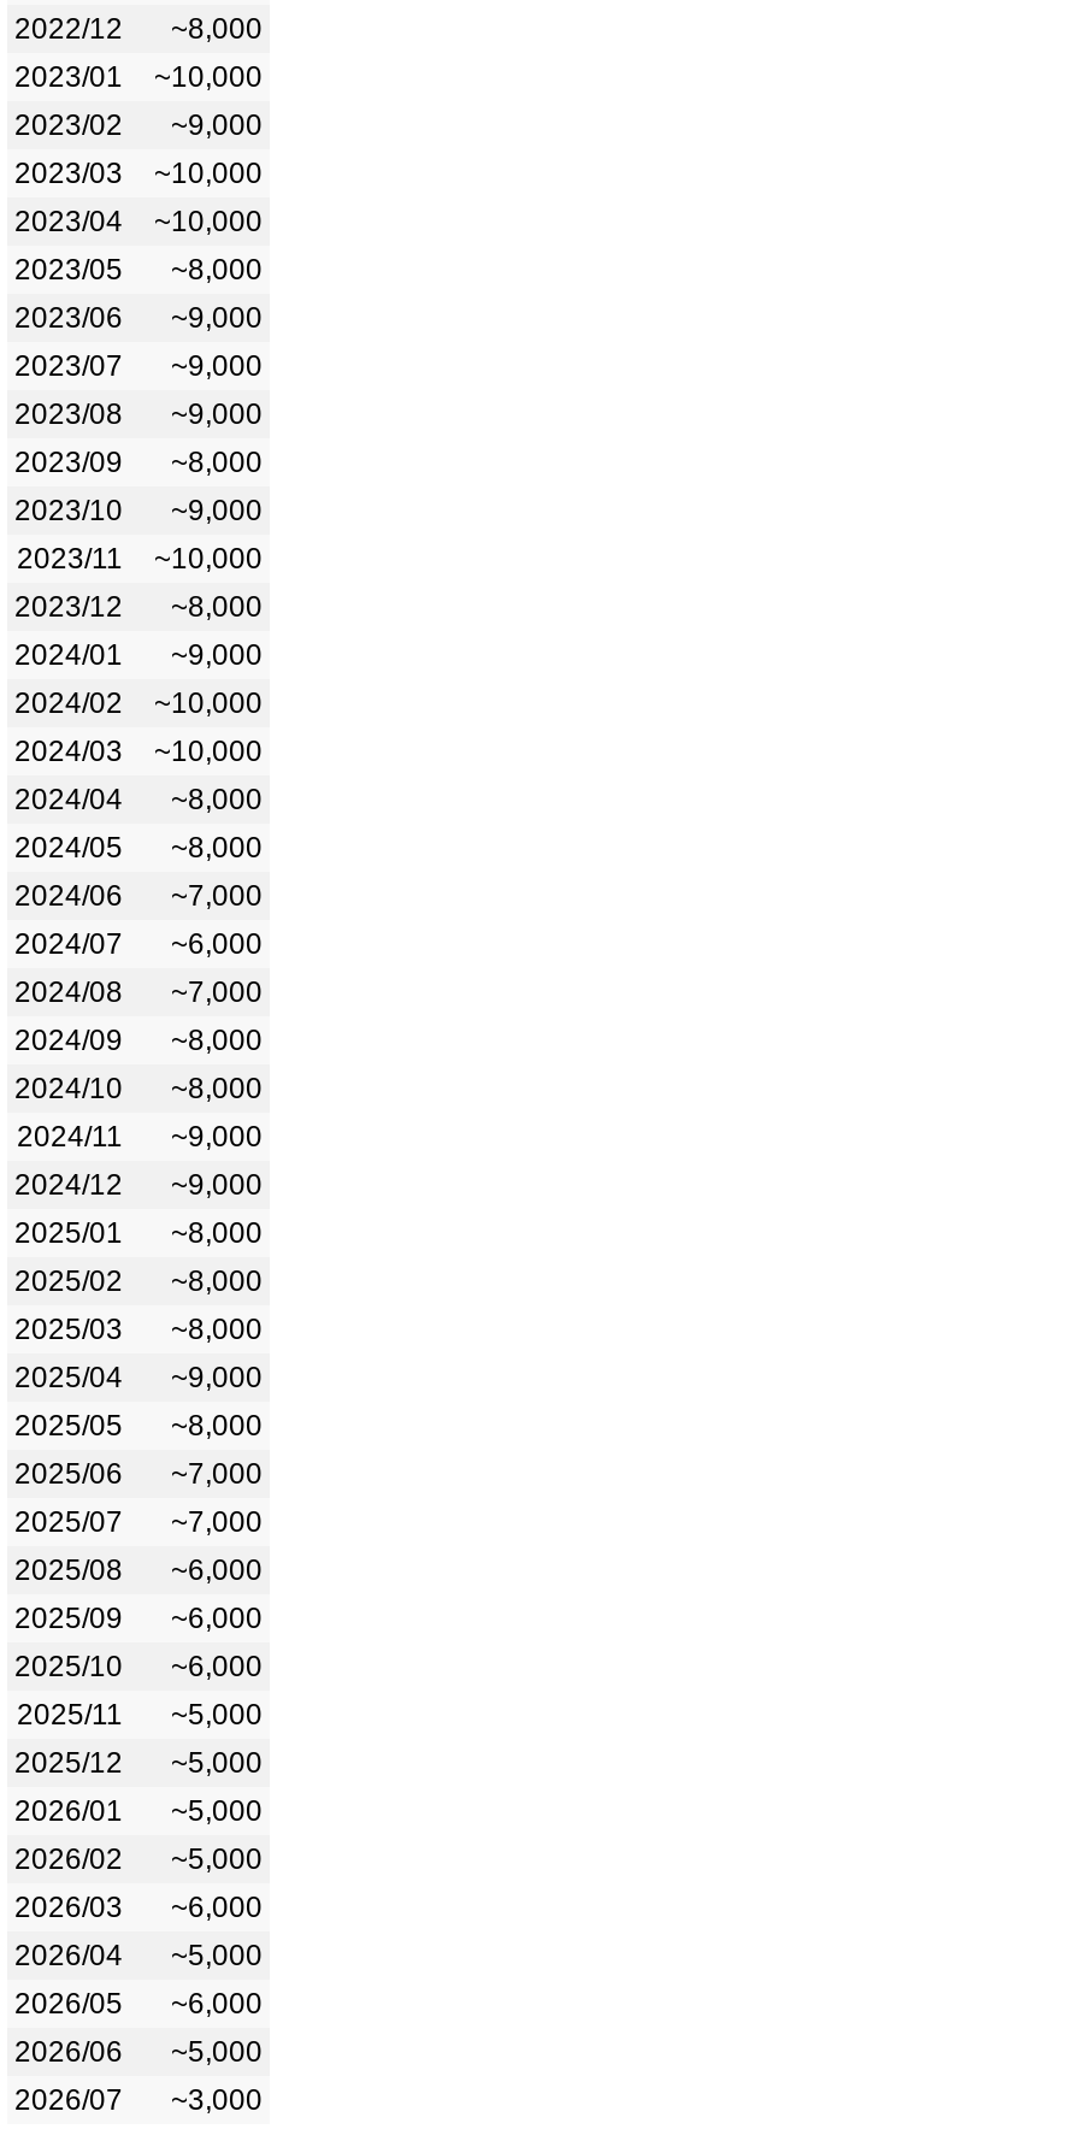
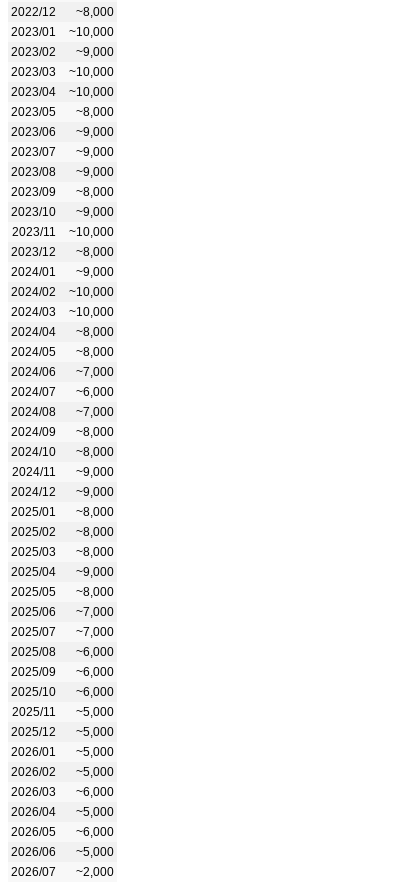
- 2026/07 ~3,000
+ 2026/07 ~2,000
